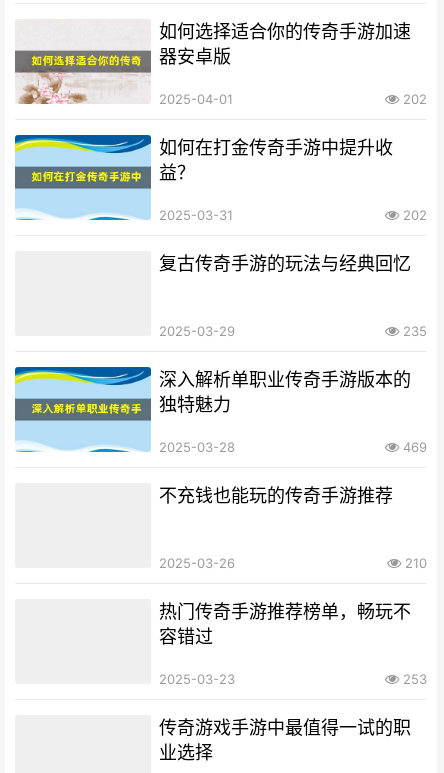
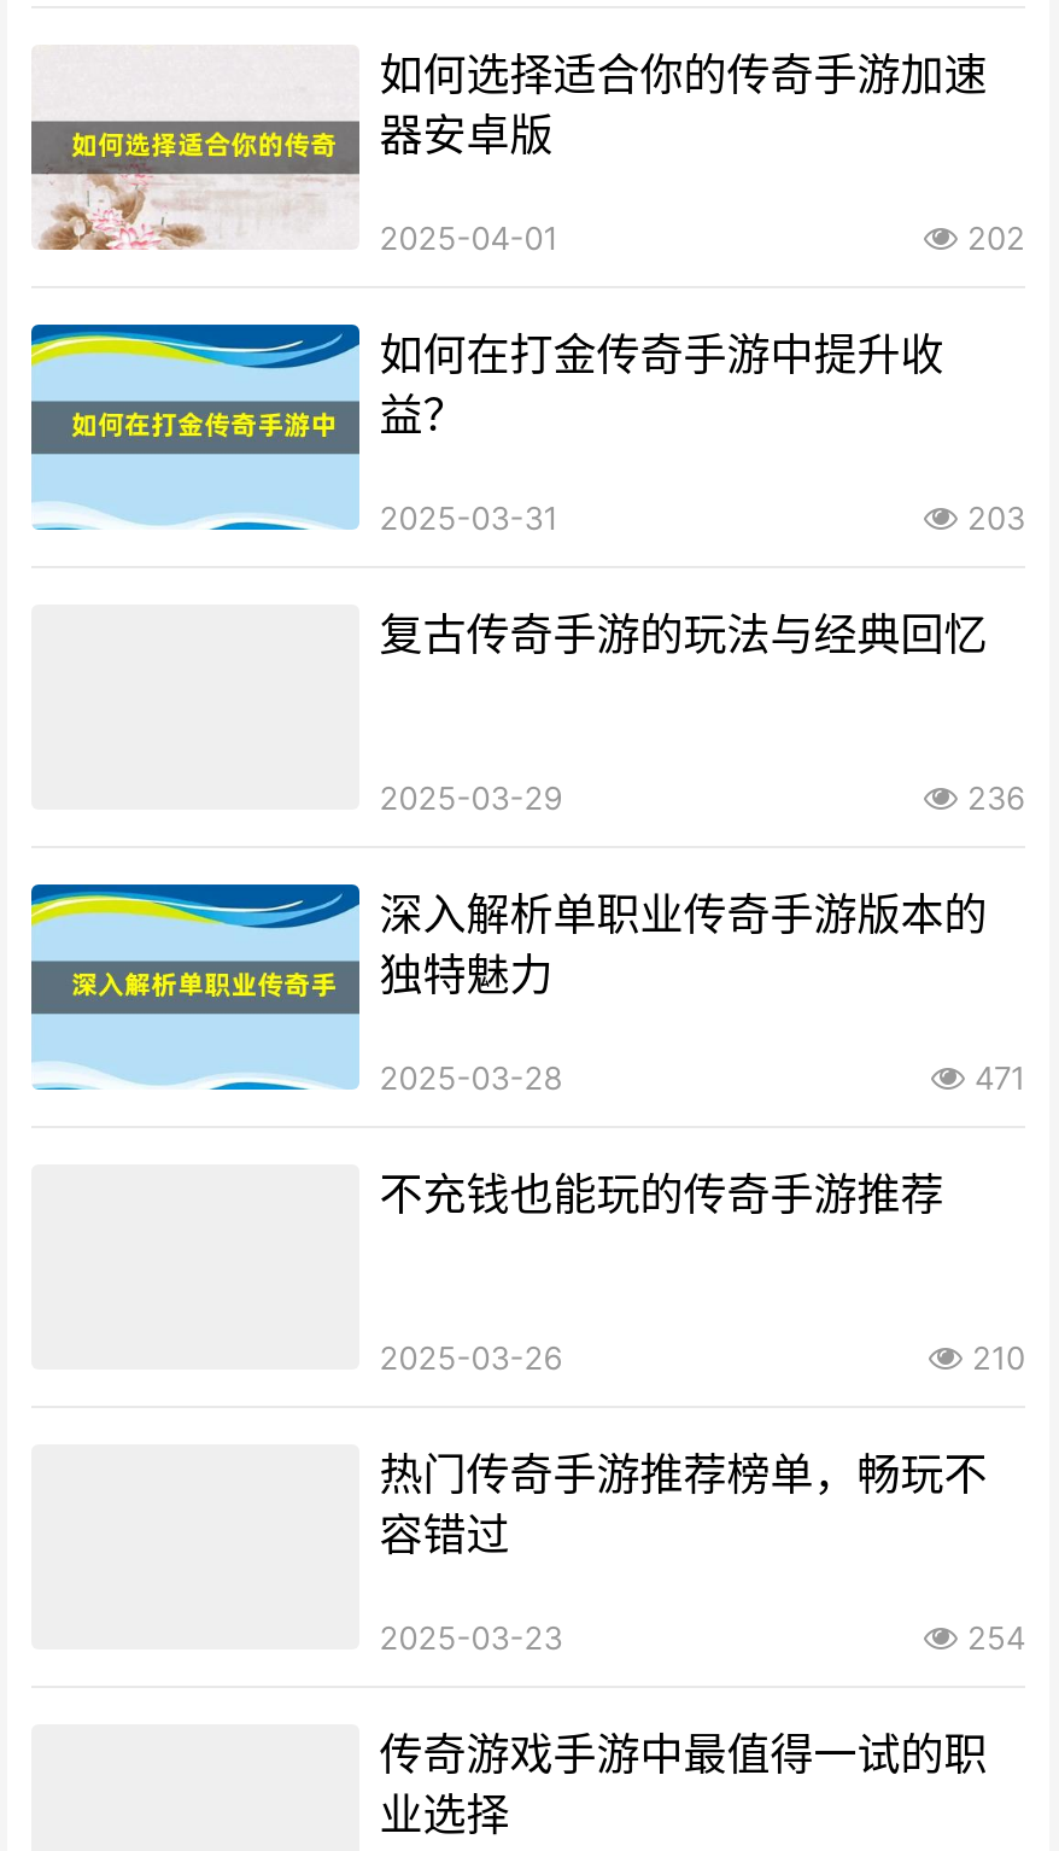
- 202
+ 203

- 235
+ 236

- 469
+ 471

- 253
+ 254
